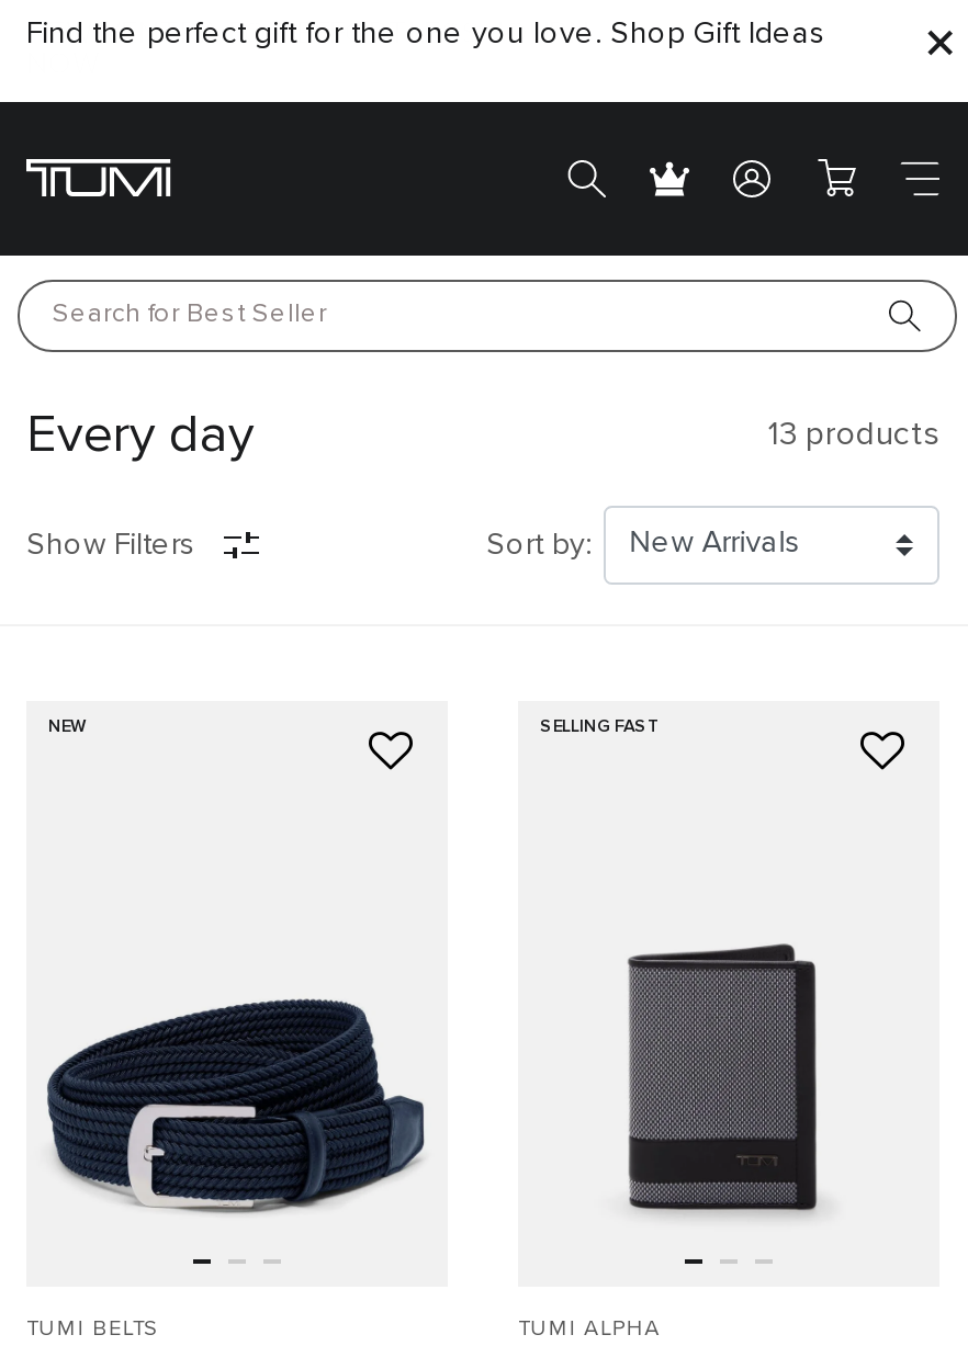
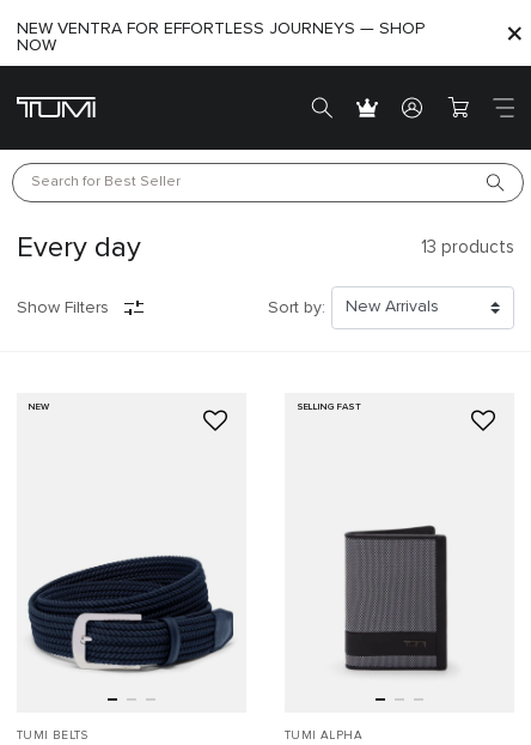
- Find the perfect gift for the one you love. Shop Gift Ideas
+ NEW VENTRA FOR EFFORTLESS JOURNEYS — SHOP
+ NOW
